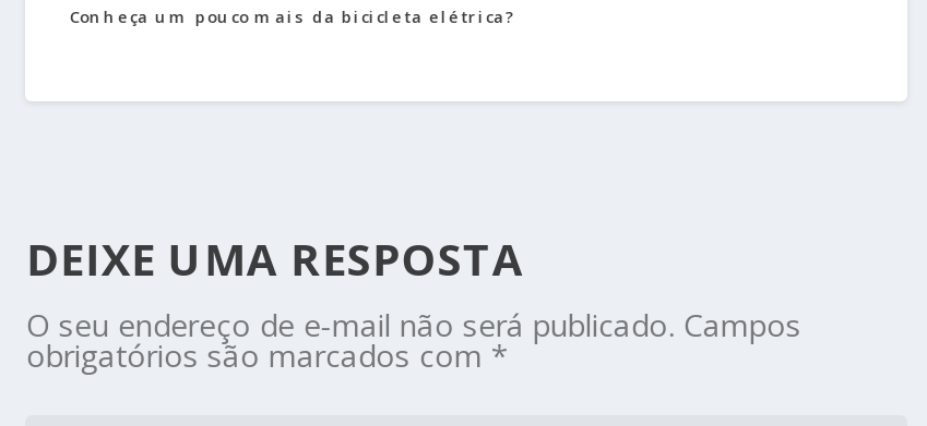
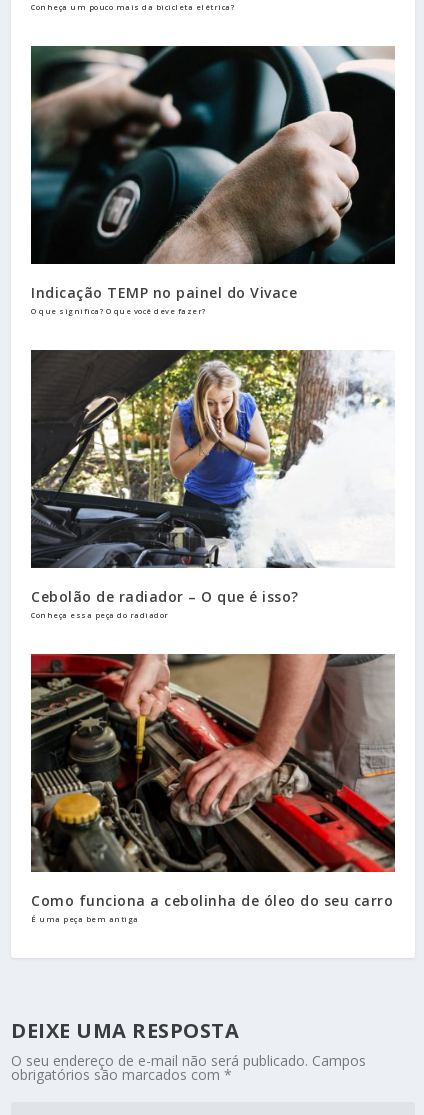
+ [image]
+ Indicação TEMP no painel do Vivace
+ O que significa? O que você deve fazer?

+ [image]
+ Cebolão de radiador – O que é isso?
+ Conheça essa peça do radiador

+ [image]
+ Como funciona a cebolinha de óleo do seu carro
+ É uma peça bem antiga
